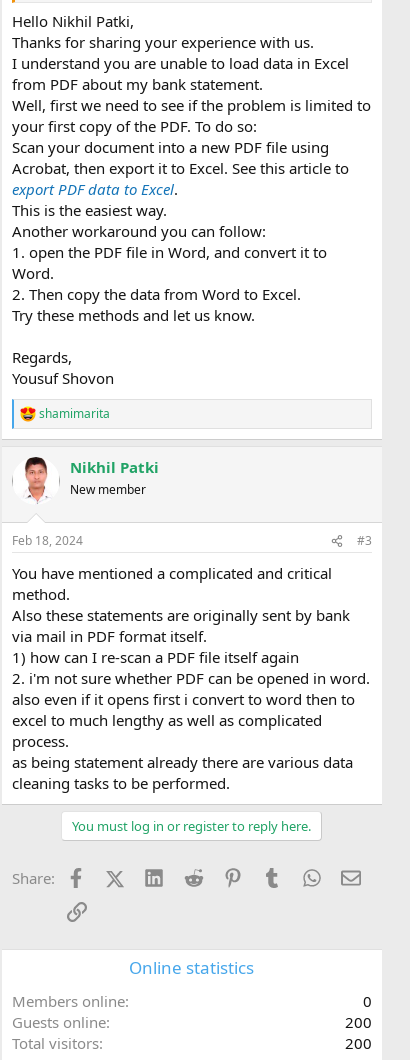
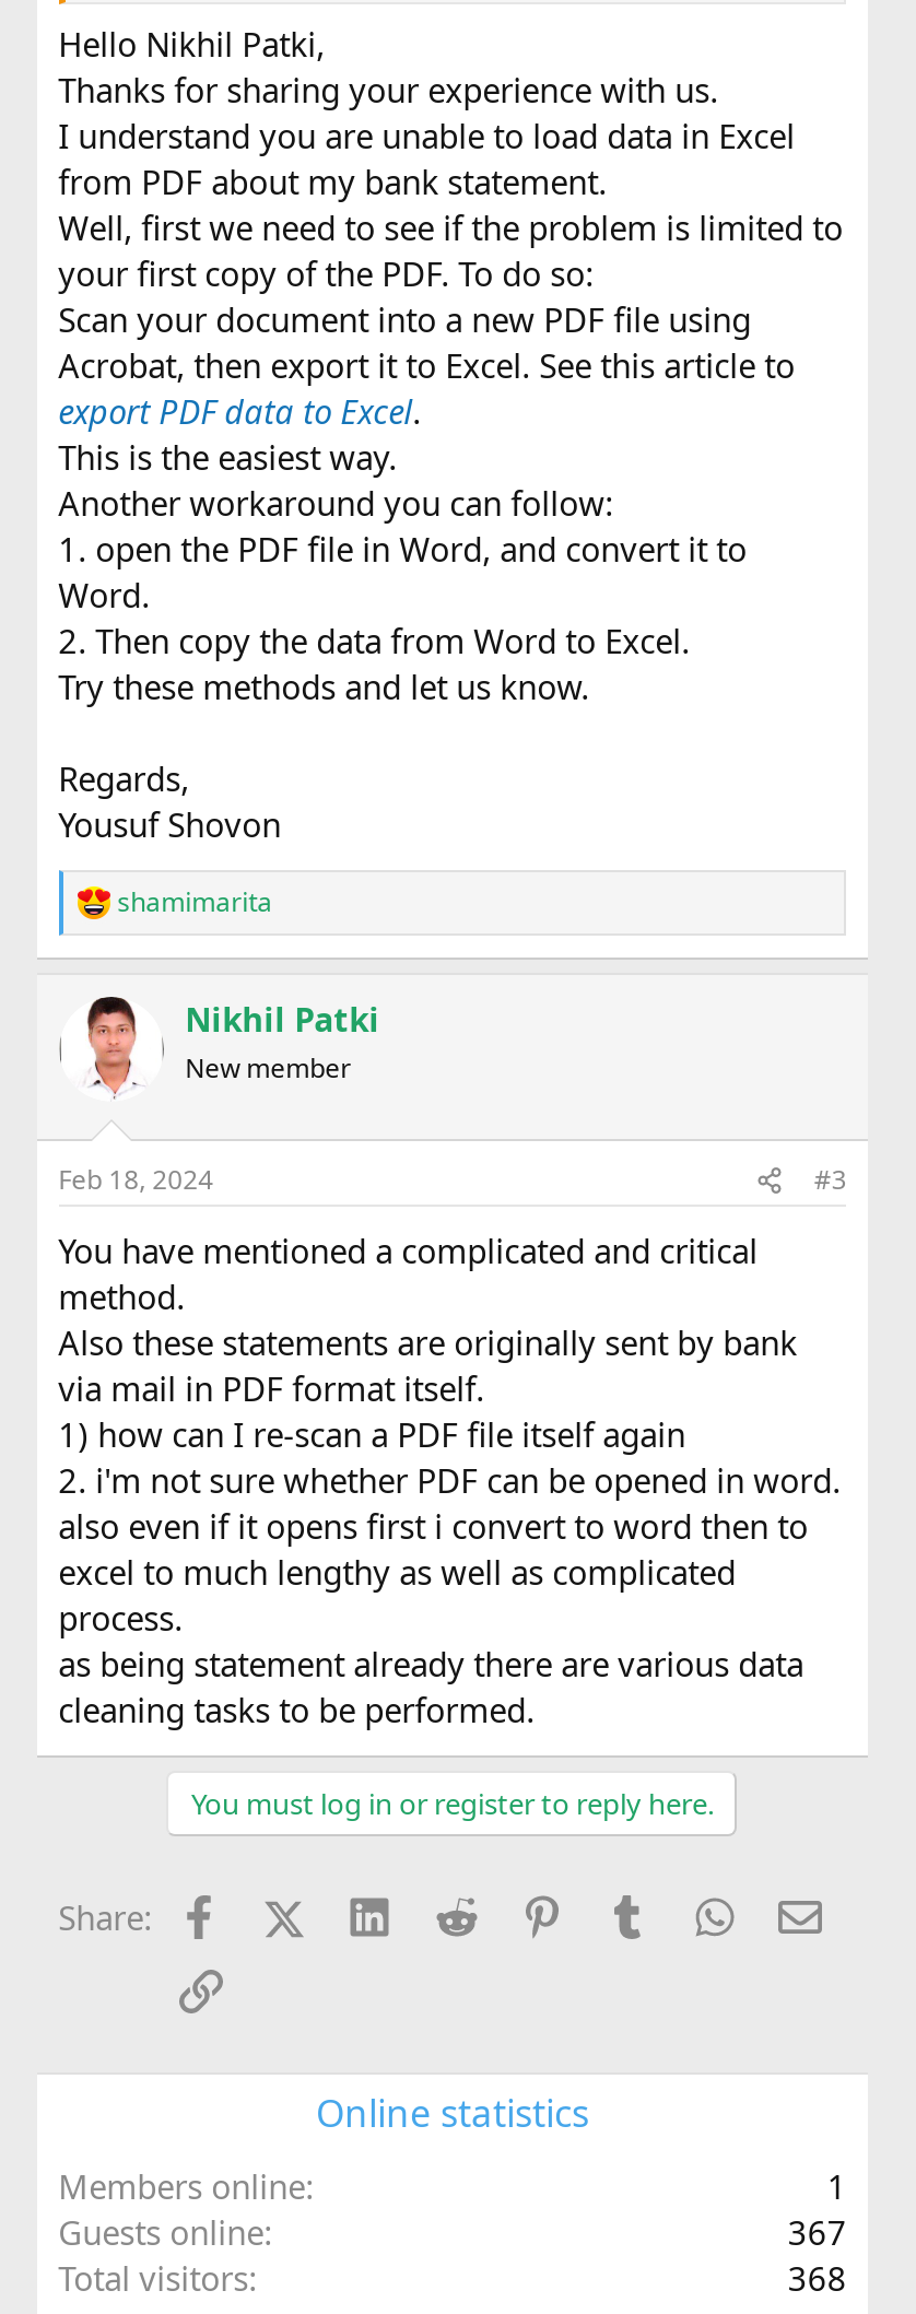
- 0
+ 1

- 200
+ 367

- 200
+ 368
